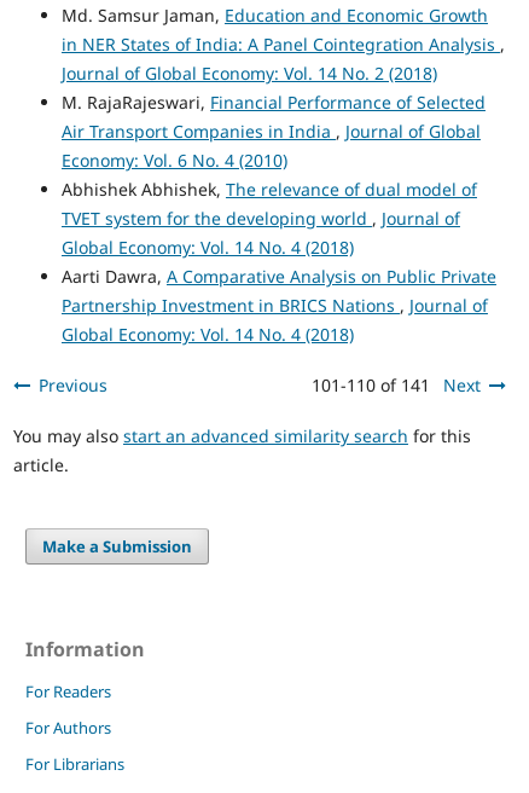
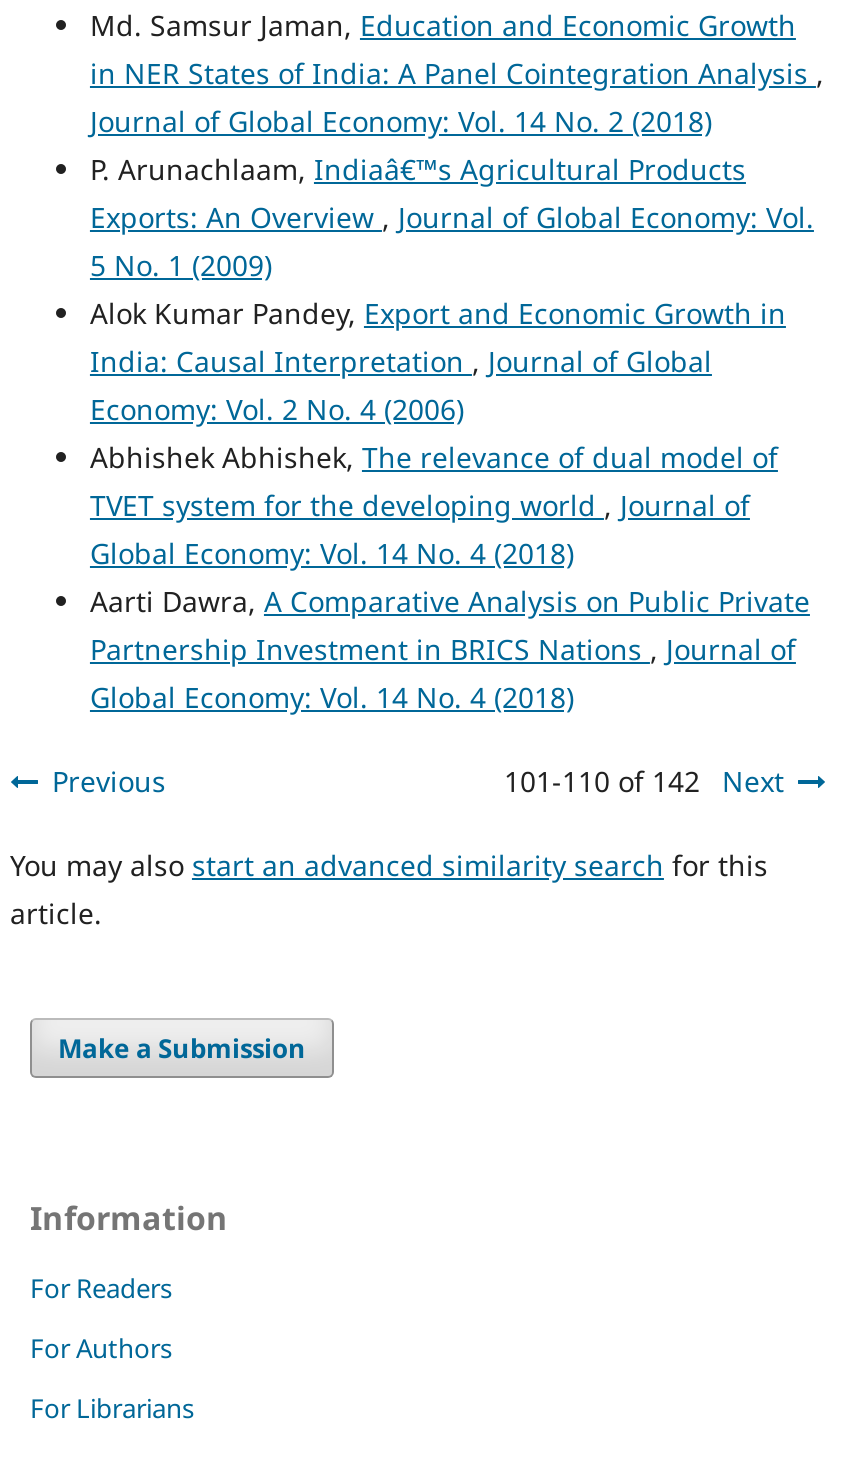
- M. RajaRajeswari, Financial Performance of Selected
- Air Transport Companies in India, Journal of Global
- Economy: Vol. 6 No. 4 (2010)
+ P. Arunachlaam, Indiaâ€™s Agricultural Products
+ Exports: An Overview, Journal of Global Economy: Vol.
+ 5 No. 1 (2009)
+ Alok Kumar Pandey, Export and Economic Growth in
+ India: Causal Interpretation, Journal of Global
+ Economy: Vol. 2 No. 4 (2006)

- 101-110 of 141 Next
+ 101-110 of 142 Next
